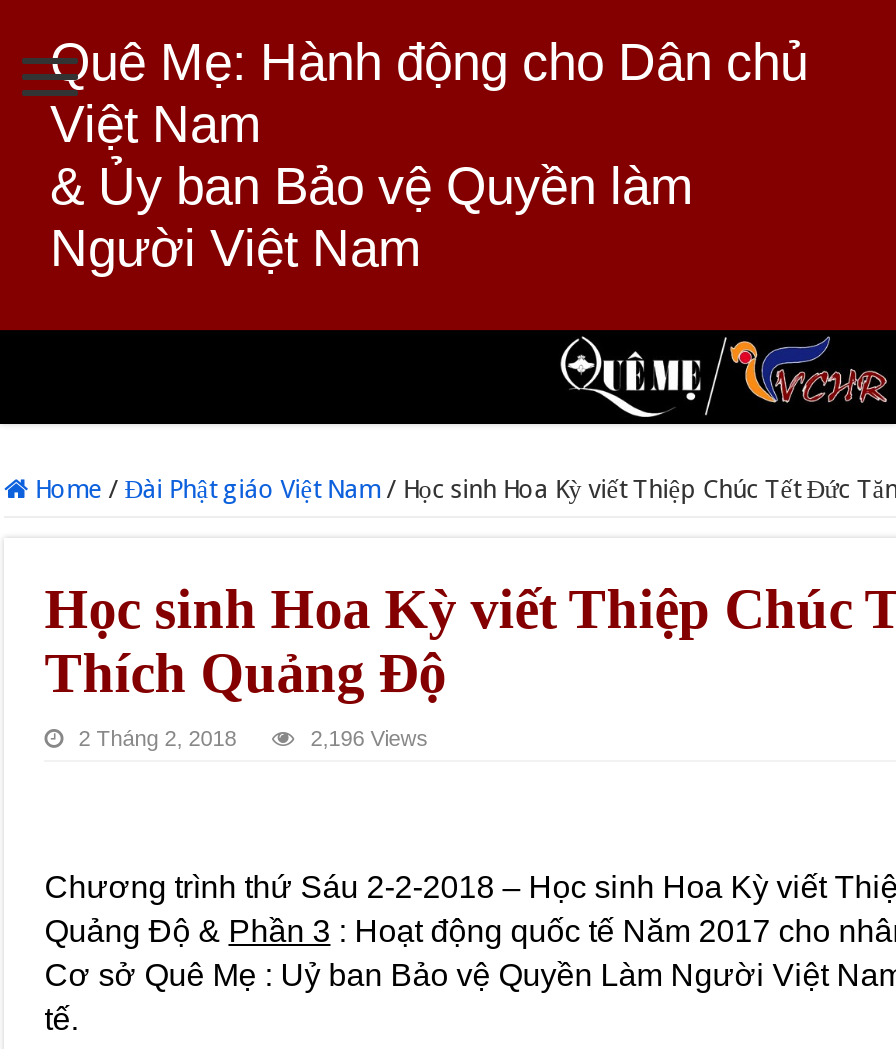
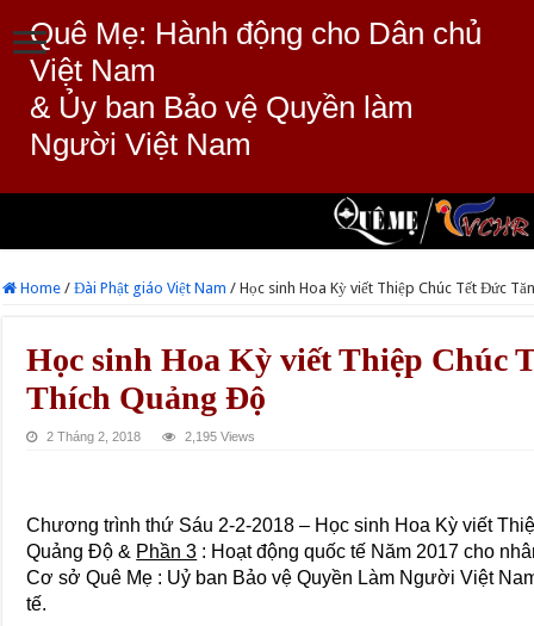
- 2,196 Views
+ 2,195 Views
